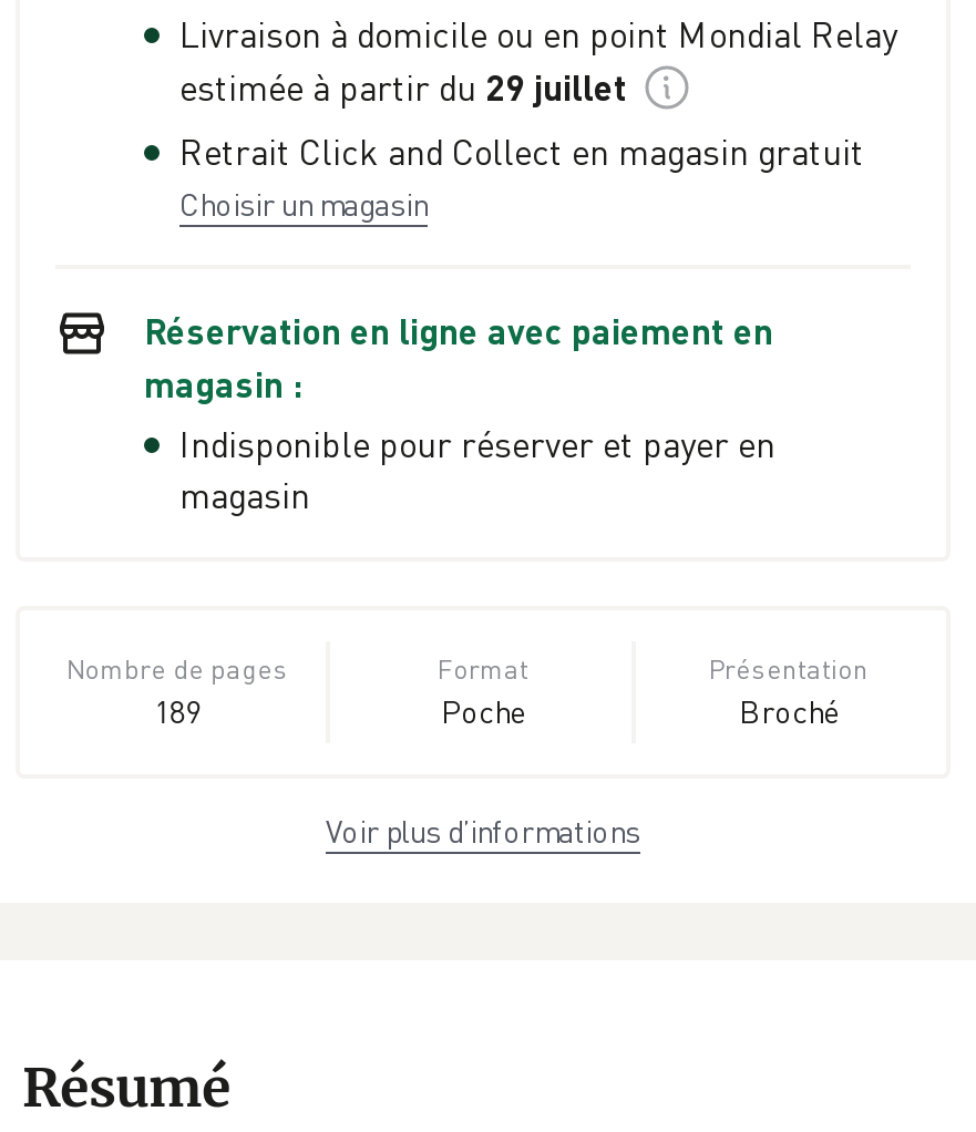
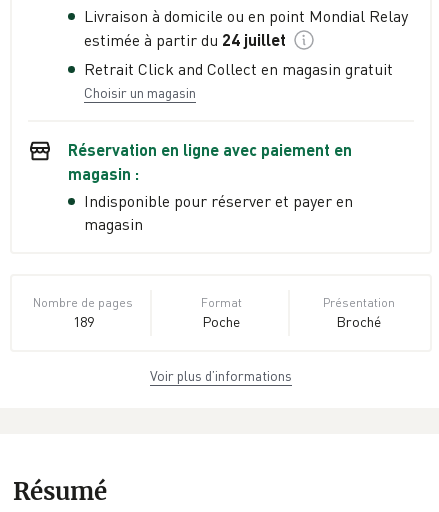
- estimée à partir du 29 juillet
+ estimée à partir du 24 juillet
